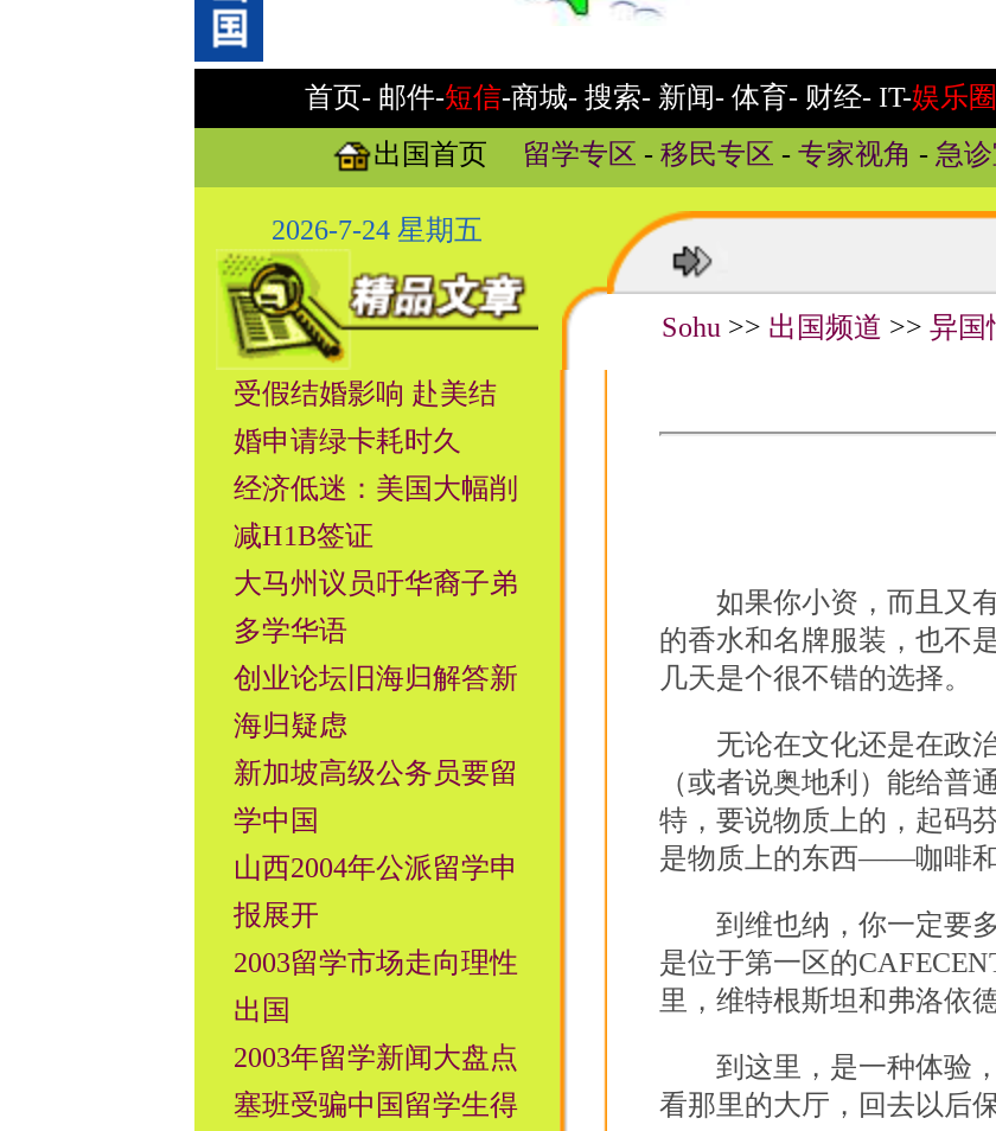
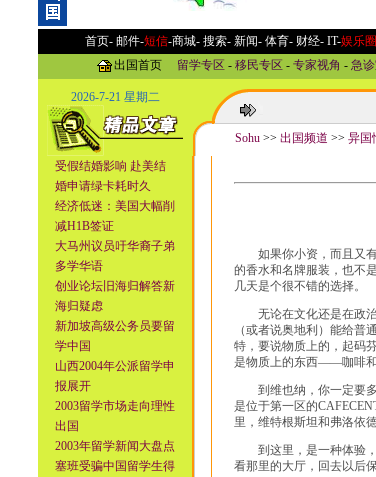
- 2026-7-24 星期五
+ 2026-7-21 星期二
